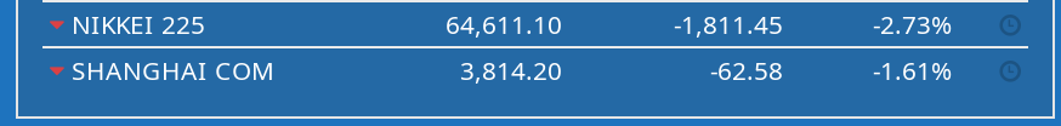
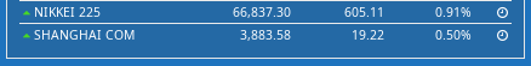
- 64,611.10
+ 66,837.30

- -1,811.45
+ 605.11

- -2.73%
+ 0.91%

- 3,814.20
+ 3,883.58

- -62.58
+ 19.22

- -1.61%
+ 0.50%
